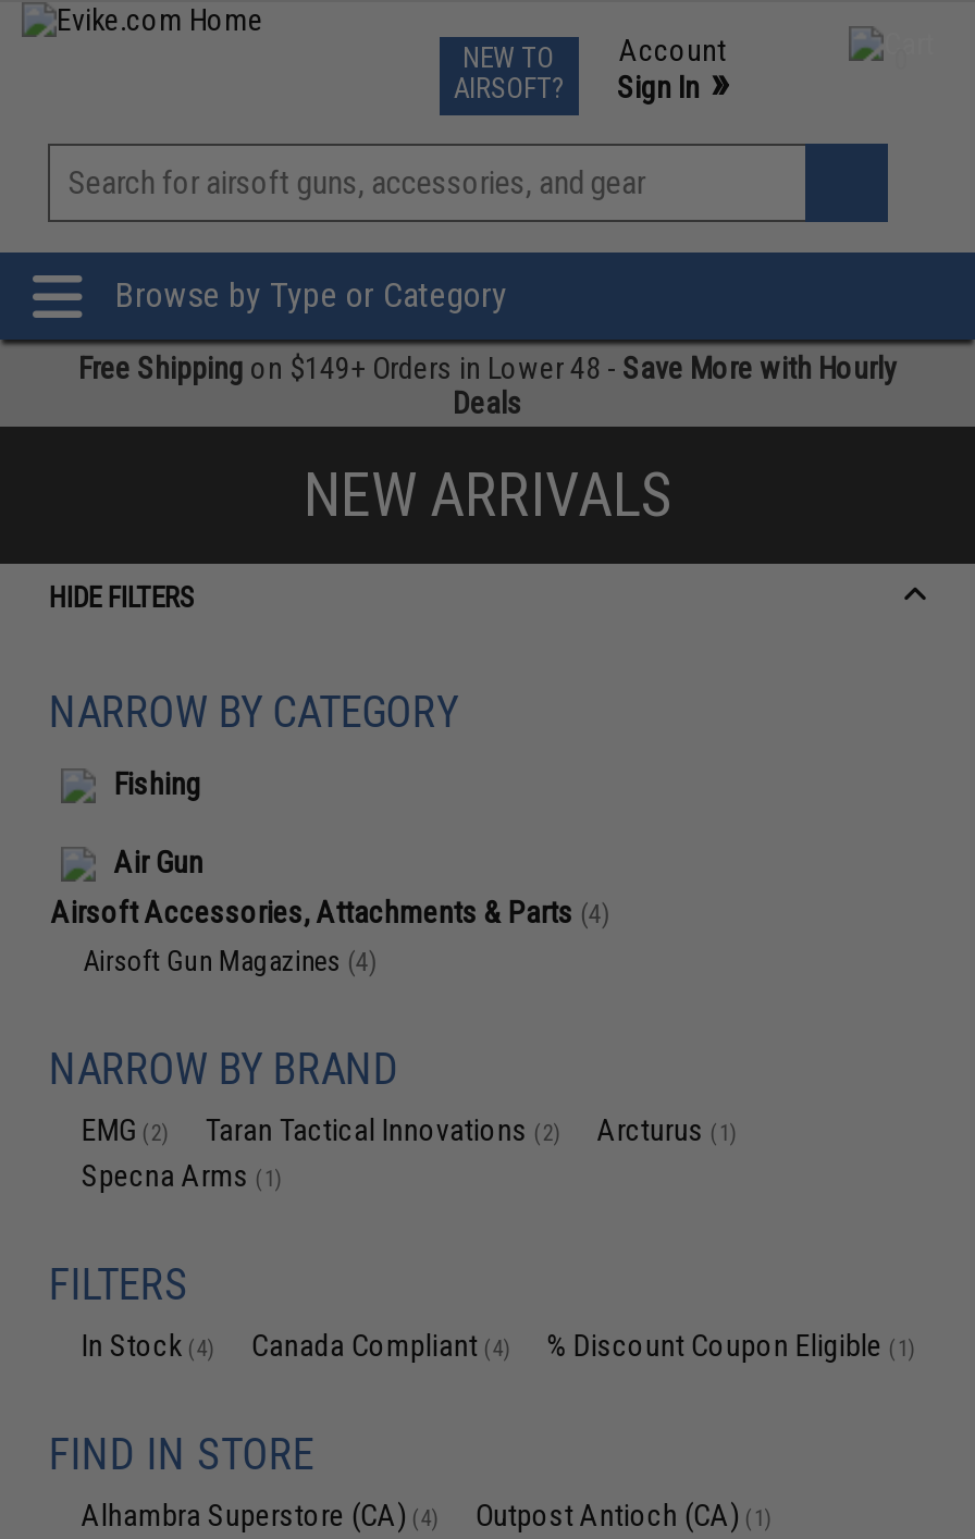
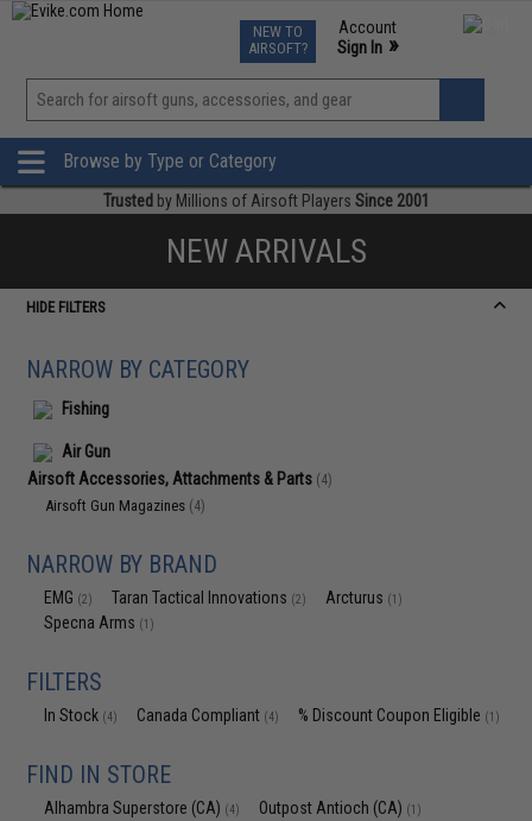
- Free Shipping on $149+ Orders in Lower 48 - Save More with Hourly
- Deals
+ Trusted by Millions of Airsoft Players Since 2001
